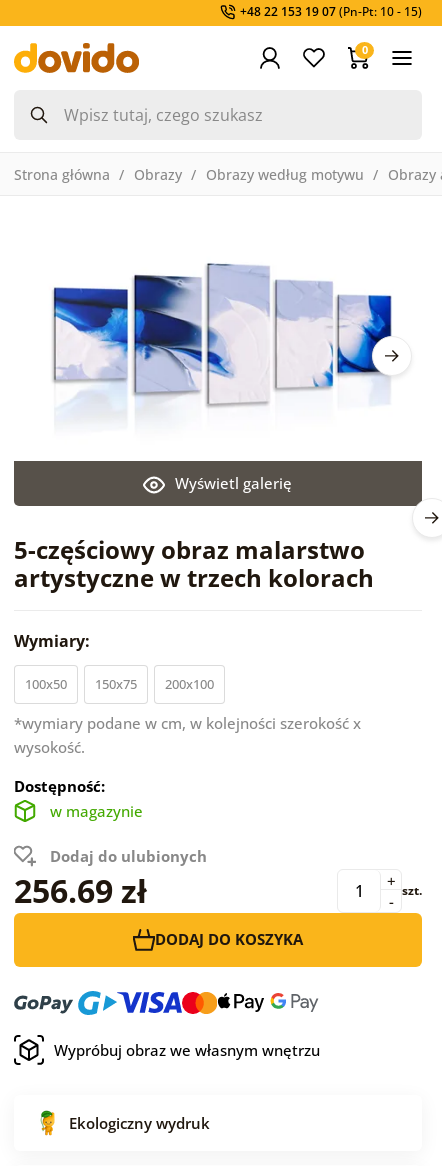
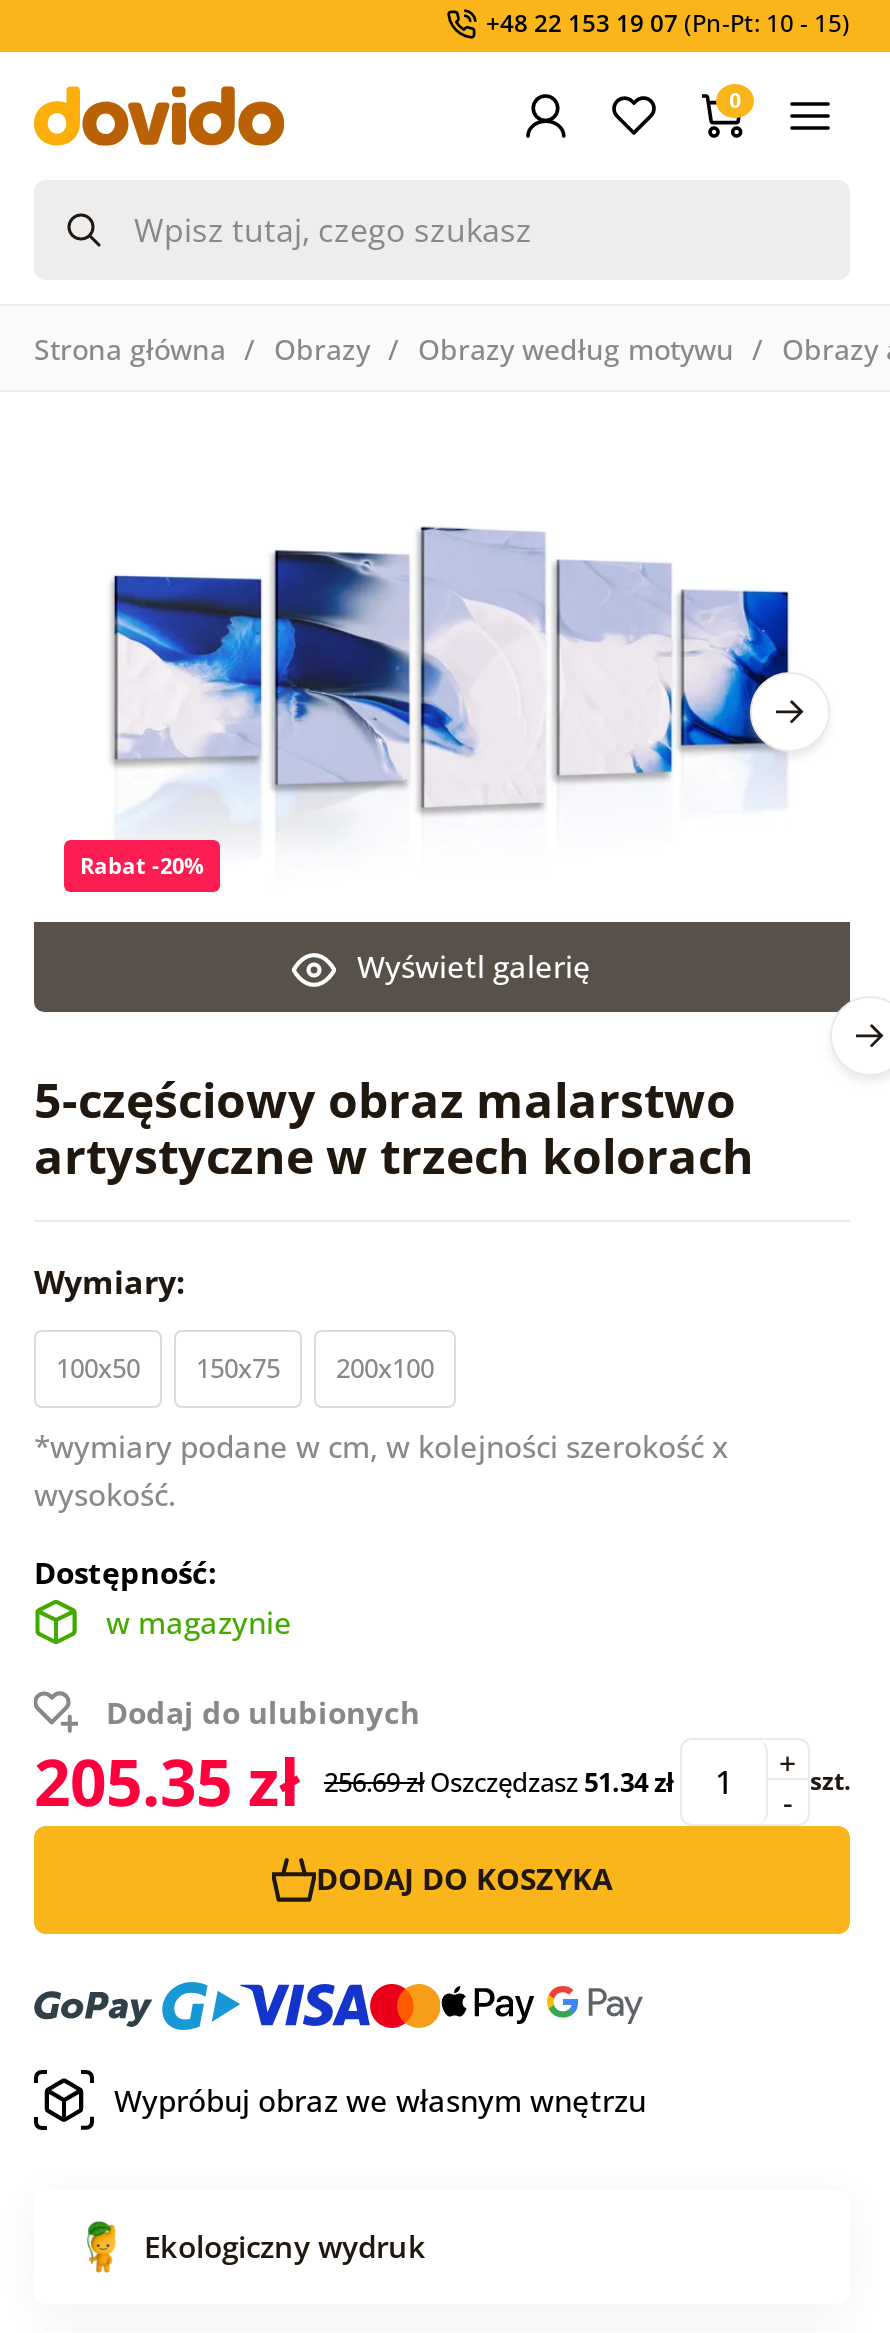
+ Rabat -20%

- 256.69 zł
+ 205.35 zł
+ 256.69 zł Oszczędzasz 51.34 zł
